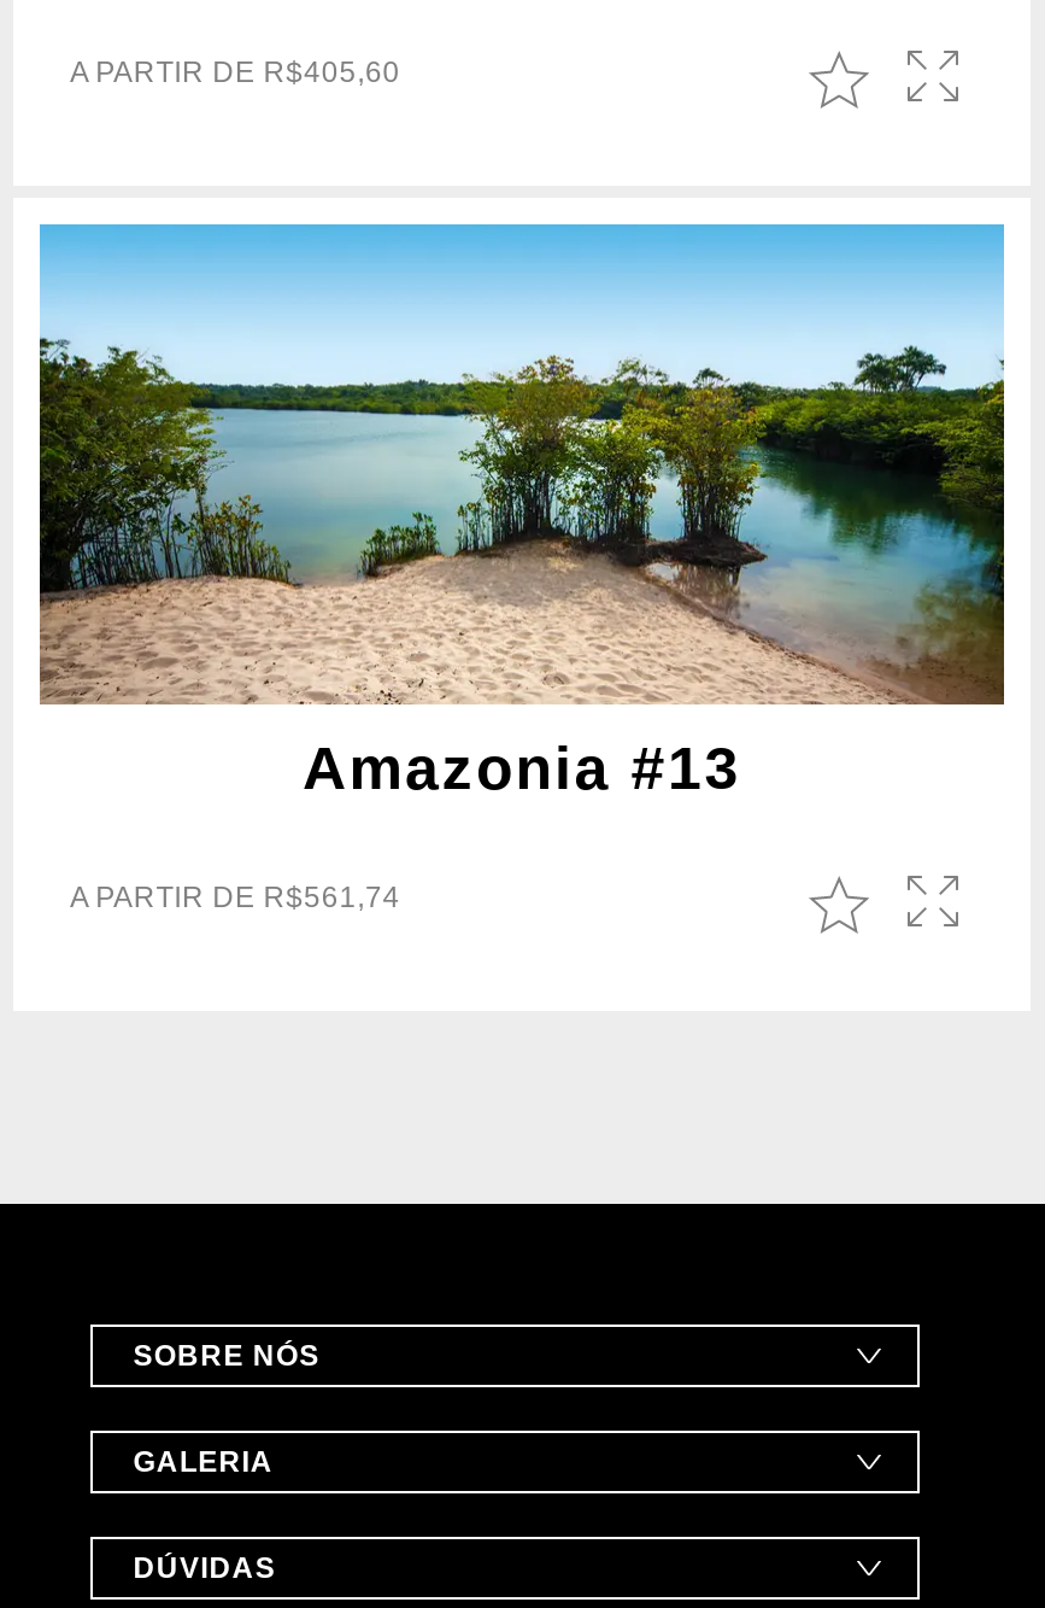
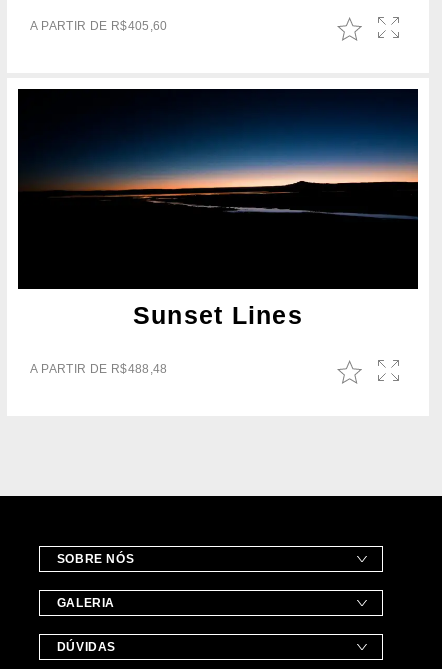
- [image]
- Amazonia #13
+ [image]
+ Sunset Lines

- A PARTIR DE R$561,74
+ A PARTIR DE R$488,48
